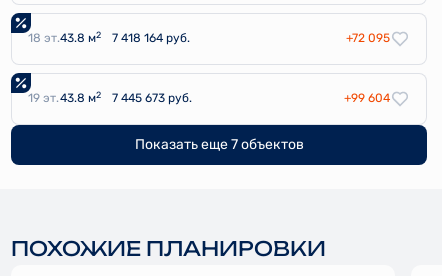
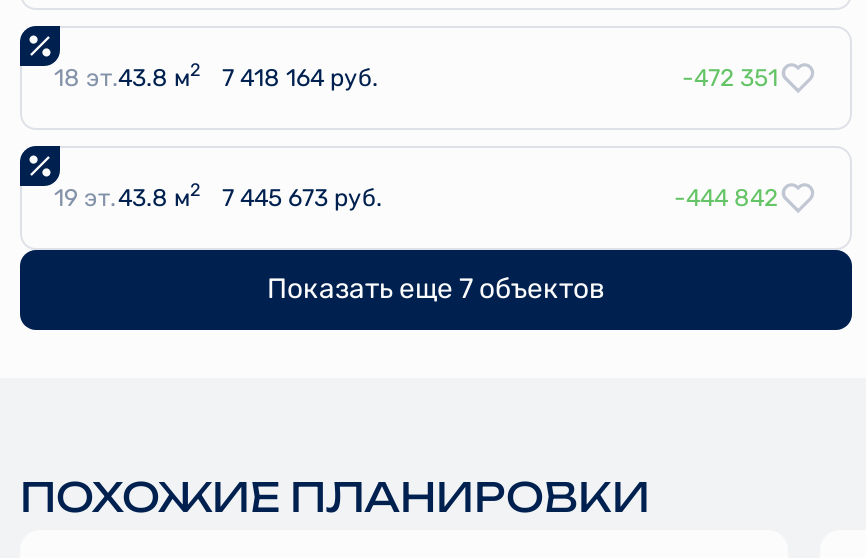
- +72 095
+ -472 351

- +99 604
+ -444 842
